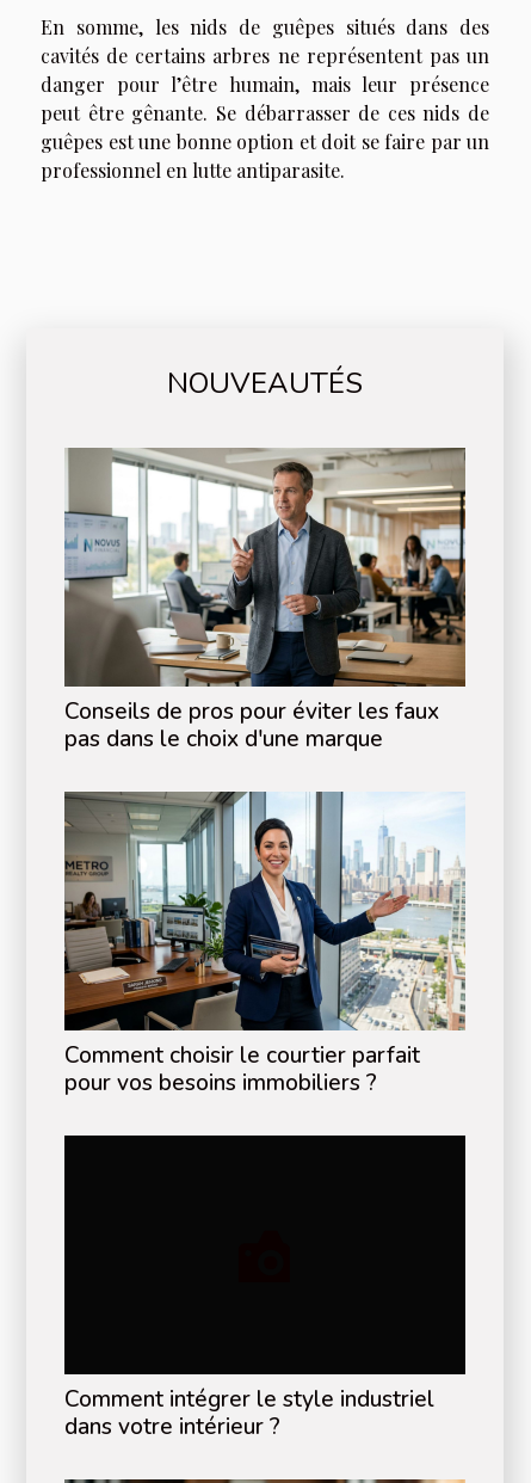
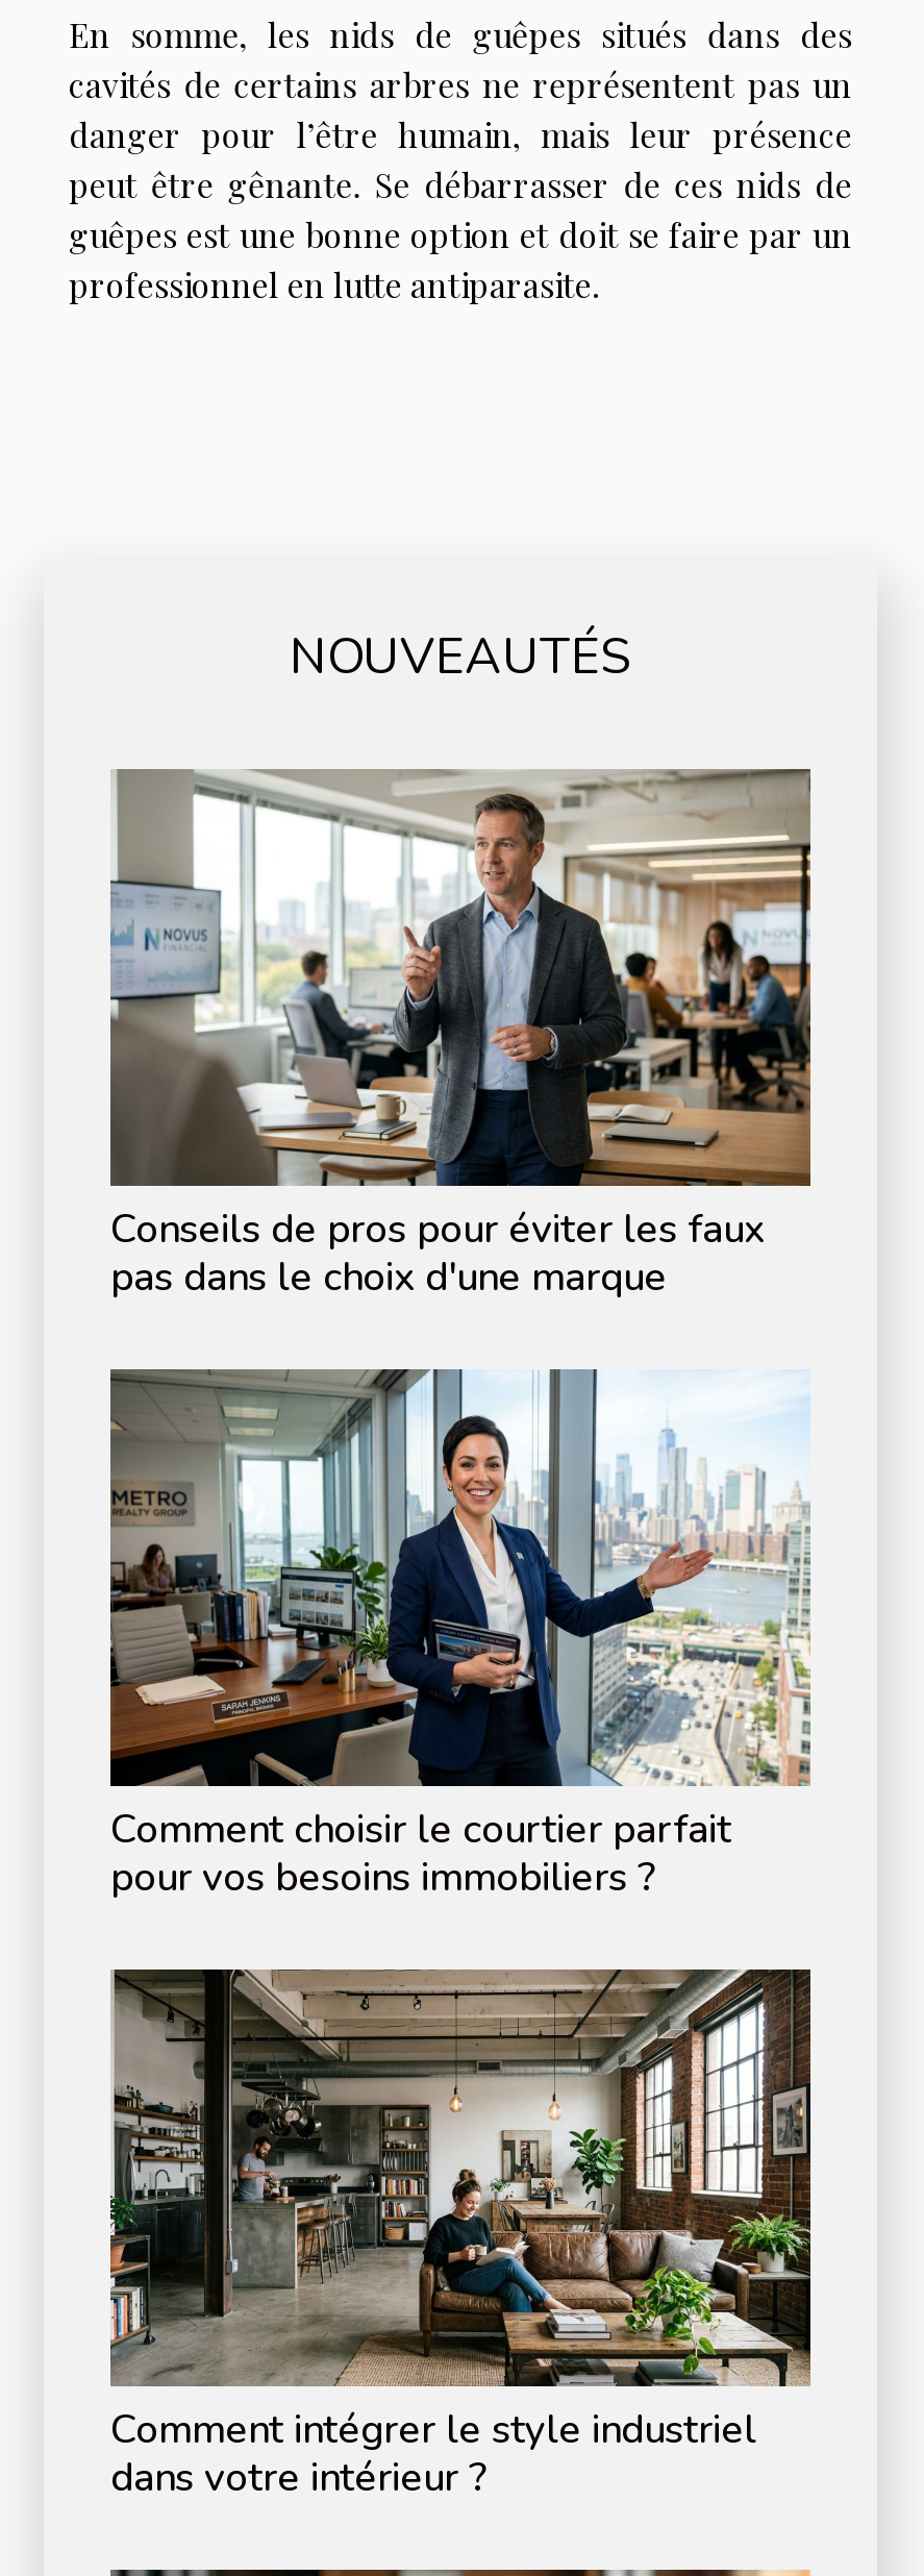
+ [image]
